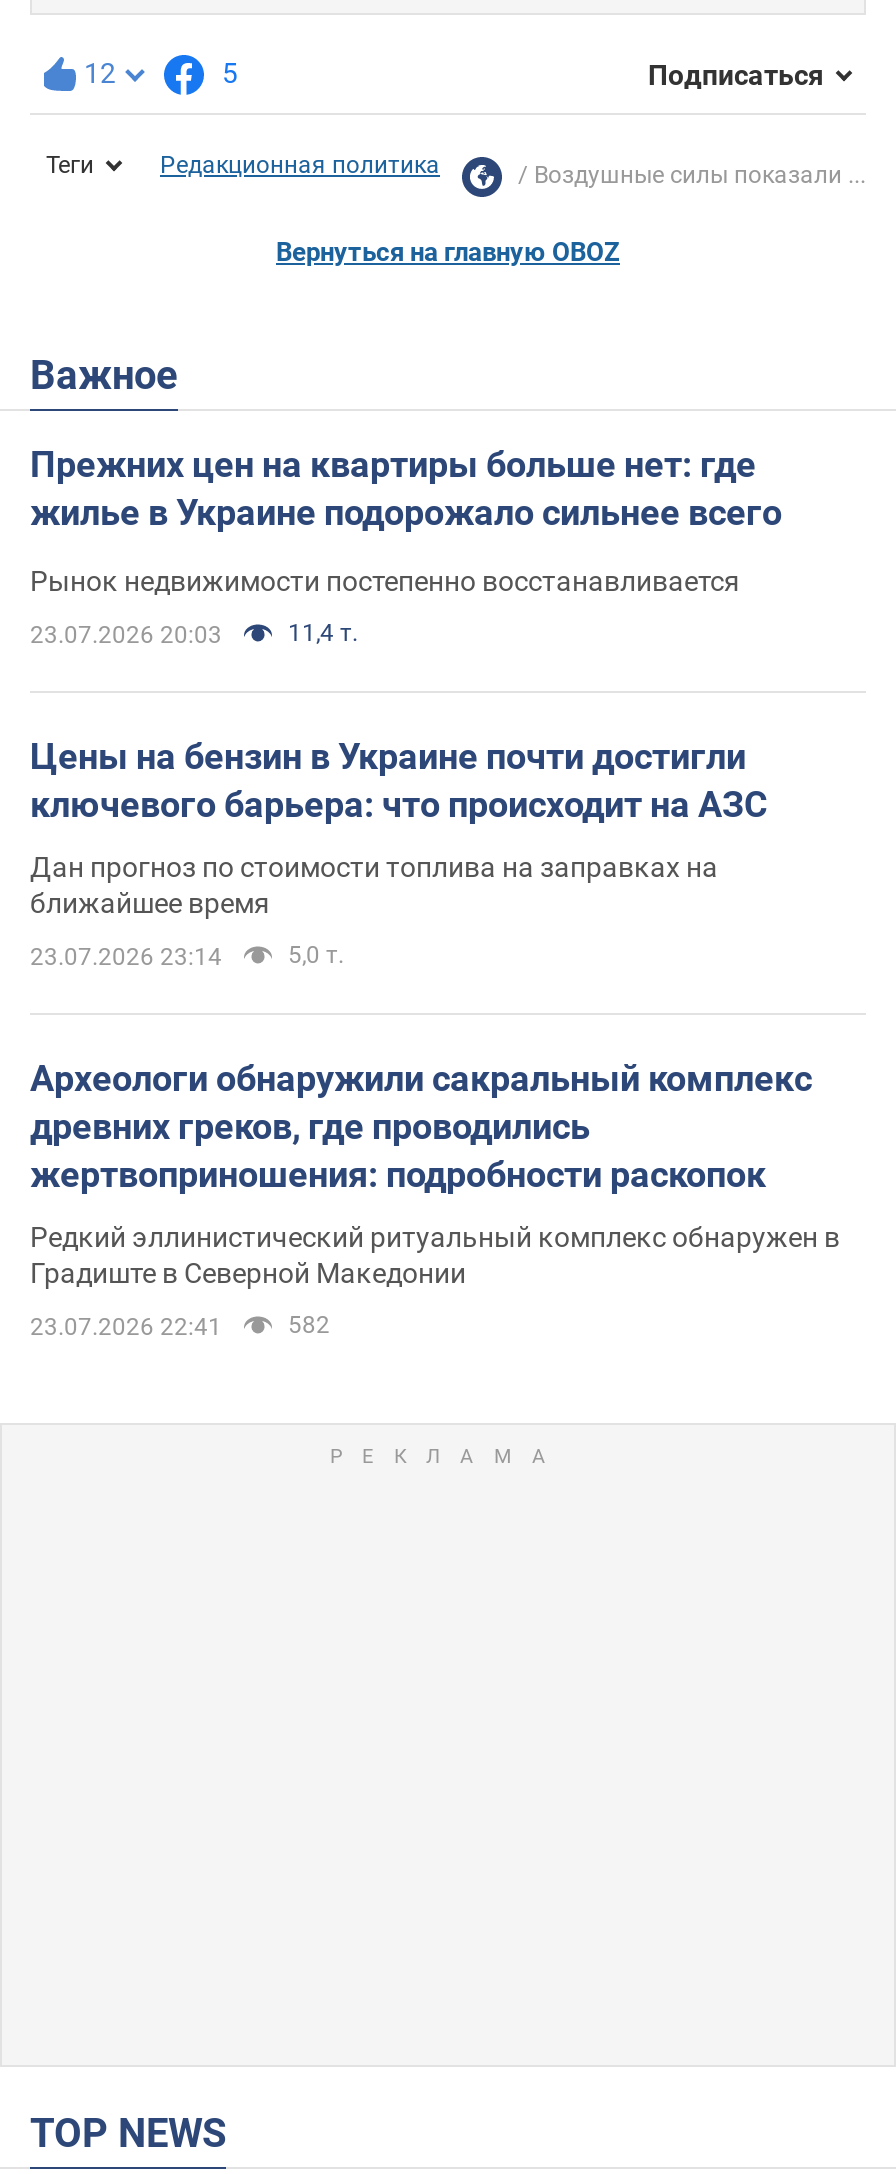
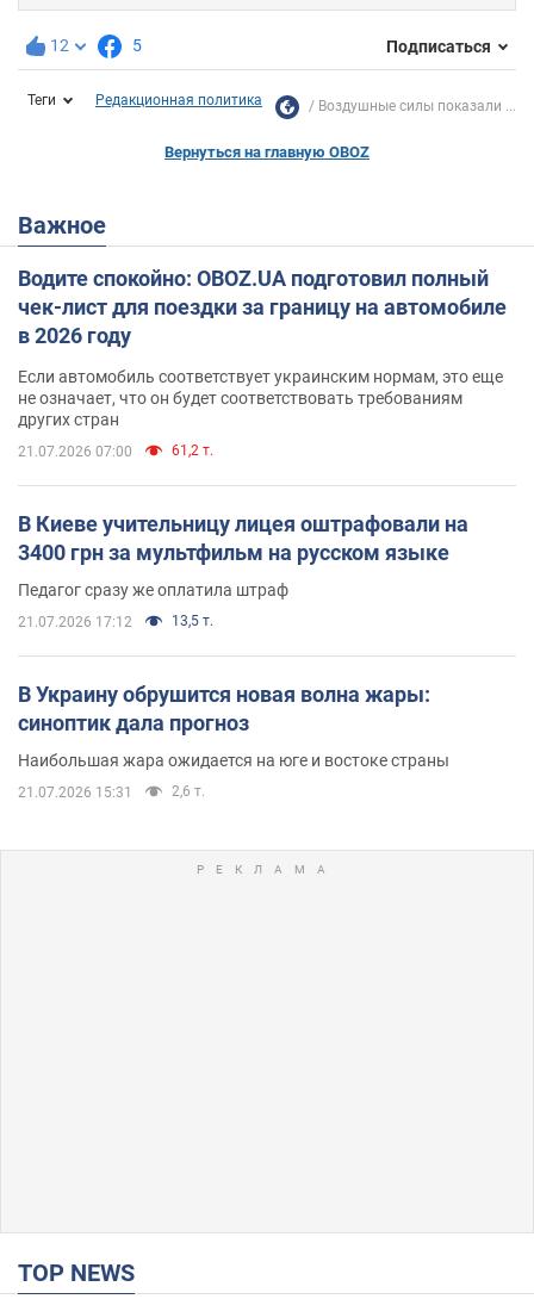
- Прежних цен на квартиры больше нет: где
- жилье в Украине подорожало сильнее всего
+ Водите спокойно: OBOZ.UA подготовил полный
+ чек-лист для поездки за границу на автомобиле
+ в 2026 году

- Рынок недвижимости постепенно восстанавливается
+ Если автомобиль соответствует украинским нормам, это еще
+ не означает, что он будет соответствовать требованиям
+ других стран

- 23.07.2026 20:03
- 11,4 т.
+ 21.07.2026 07:00
+ 61,2 т.

- Цены на бензин в Украине почти достигли
- ключевого барьера: что происходит на АЗС
+ В Киеве учительницу лицея оштрафовали на
+ 3400 грн за мультфильм на русском языке

- Дан прогноз по стоимости топлива на заправках на
- ближайшее время
+ Педагог сразу же оплатила штраф

- 23.07.2026 23:14
- 5,0 т.
+ 21.07.2026 17:12
+ 13,5 т.

- Археологи обнаружили сакральный комплекс
- древних греков, где проводились
- жертвоприношения: подробности раскопок
+ В Украину обрушится новая волна жары:
+ синоптик дала прогноз

- Редкий эллинистический ритуальный комплекс обнаружен в
- Градиште в Северной Македонии
+ Наибольшая жара ожидается на юге и востоке страны

- 23.07.2026 22:41
- 582
+ 21.07.2026 15:31
+ 2,6 т.
